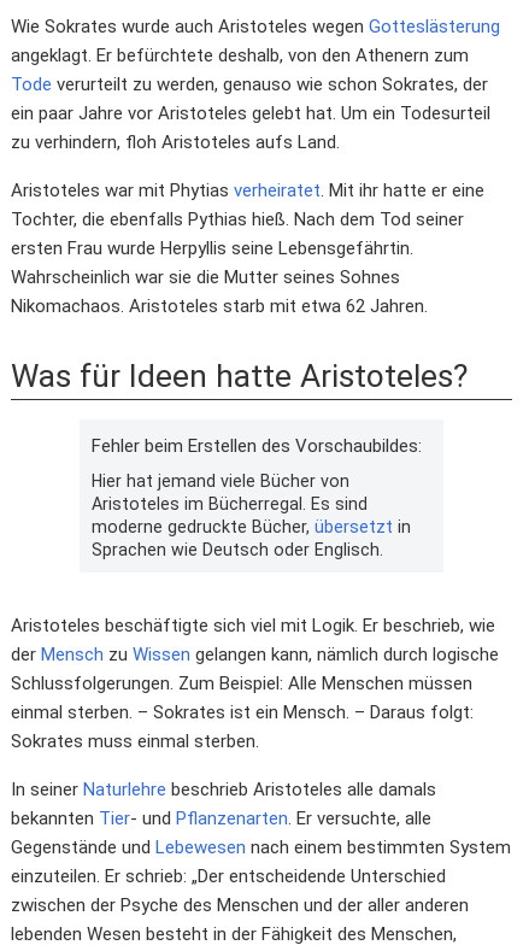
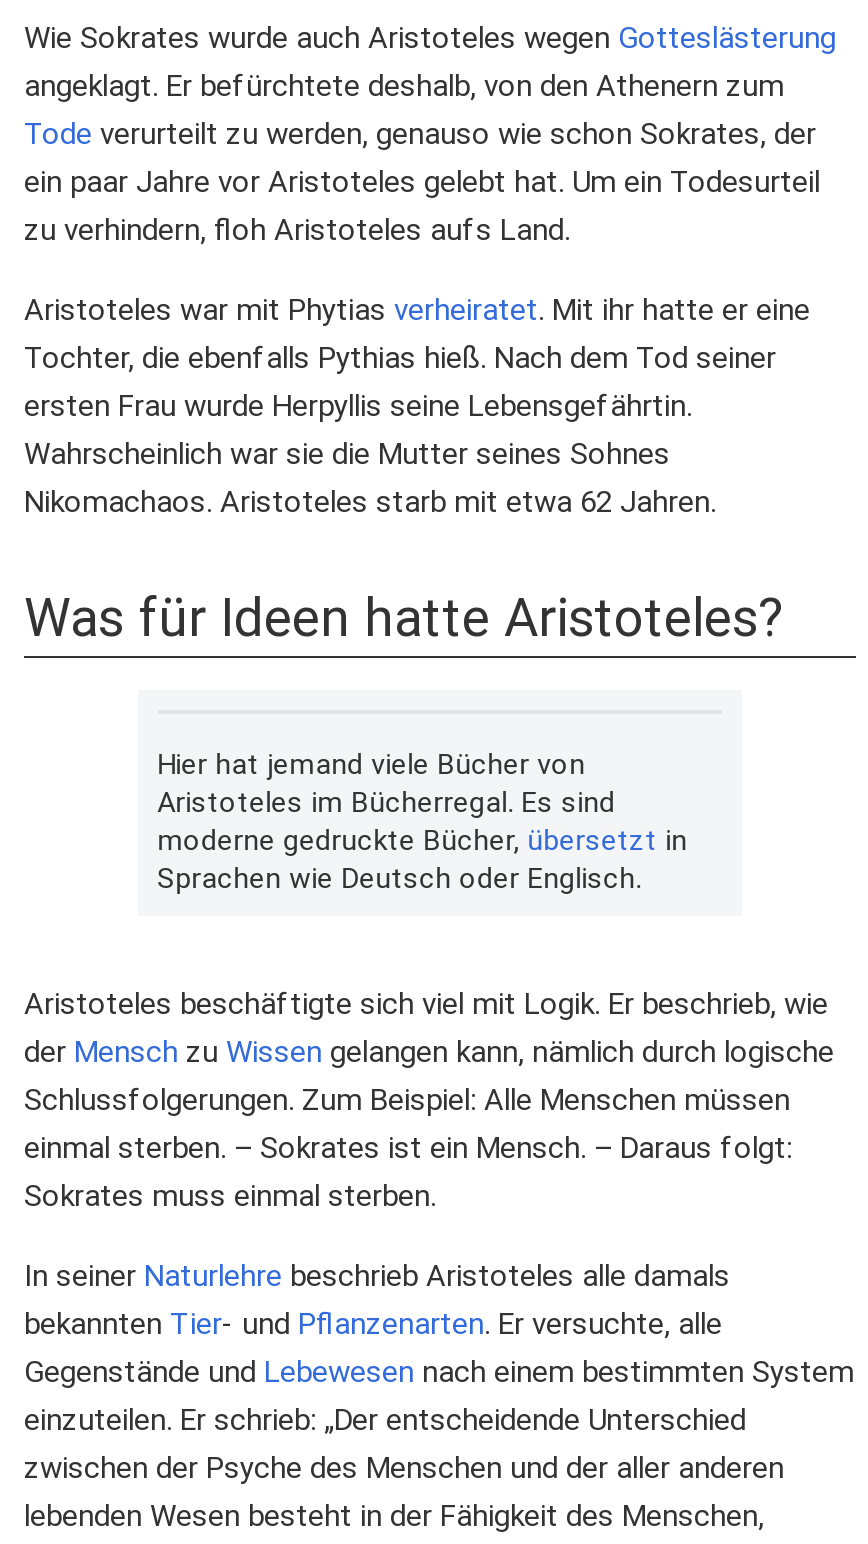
- Fehler beim Erstellen des Vorschaubildes:
